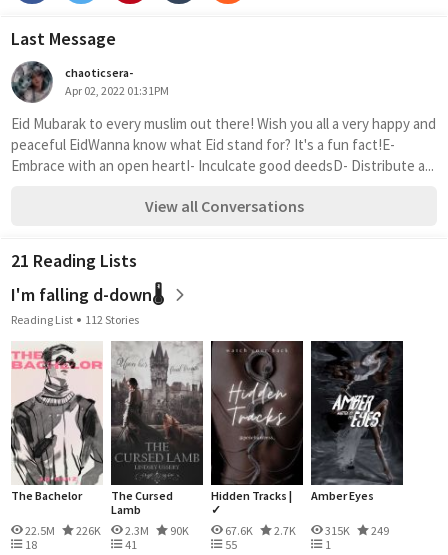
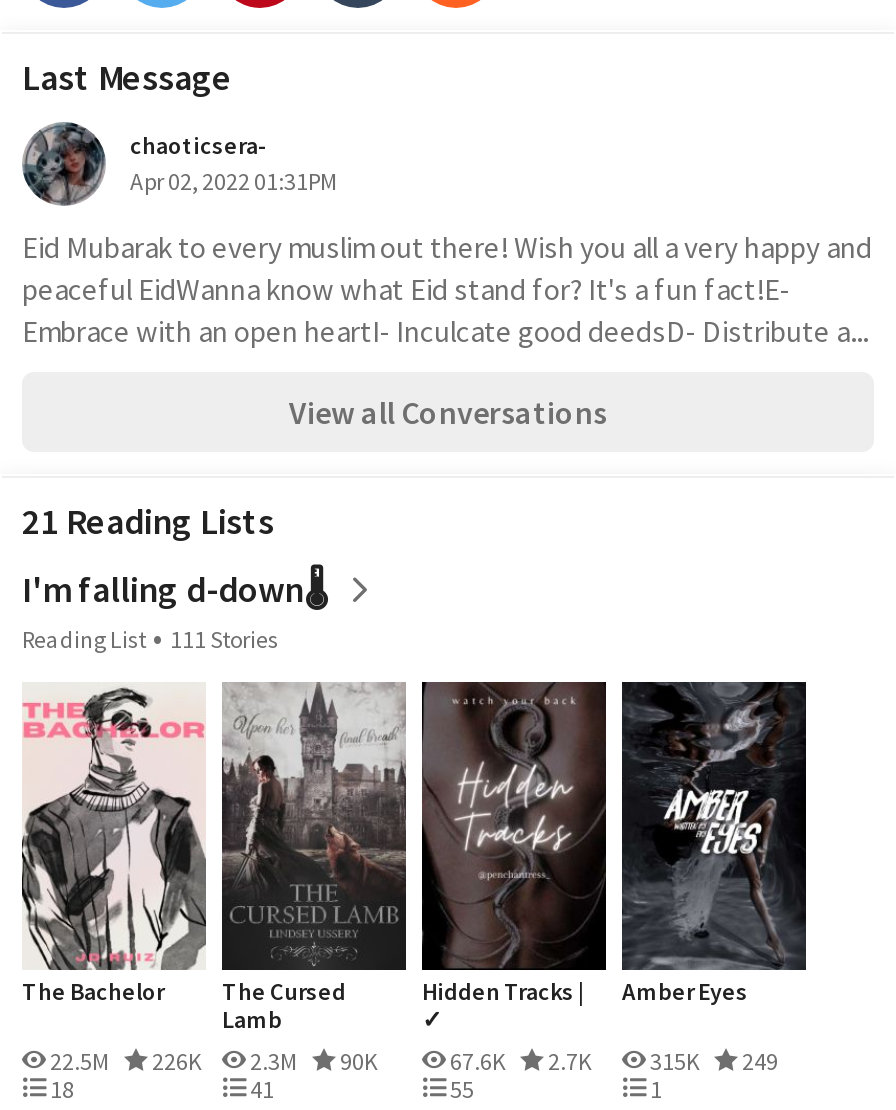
- Reading List 112 Stories
+ Reading List 111 Stories
